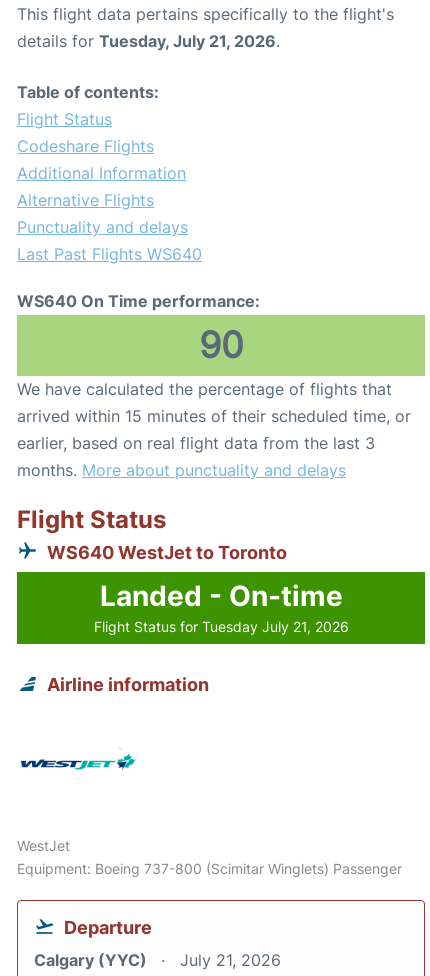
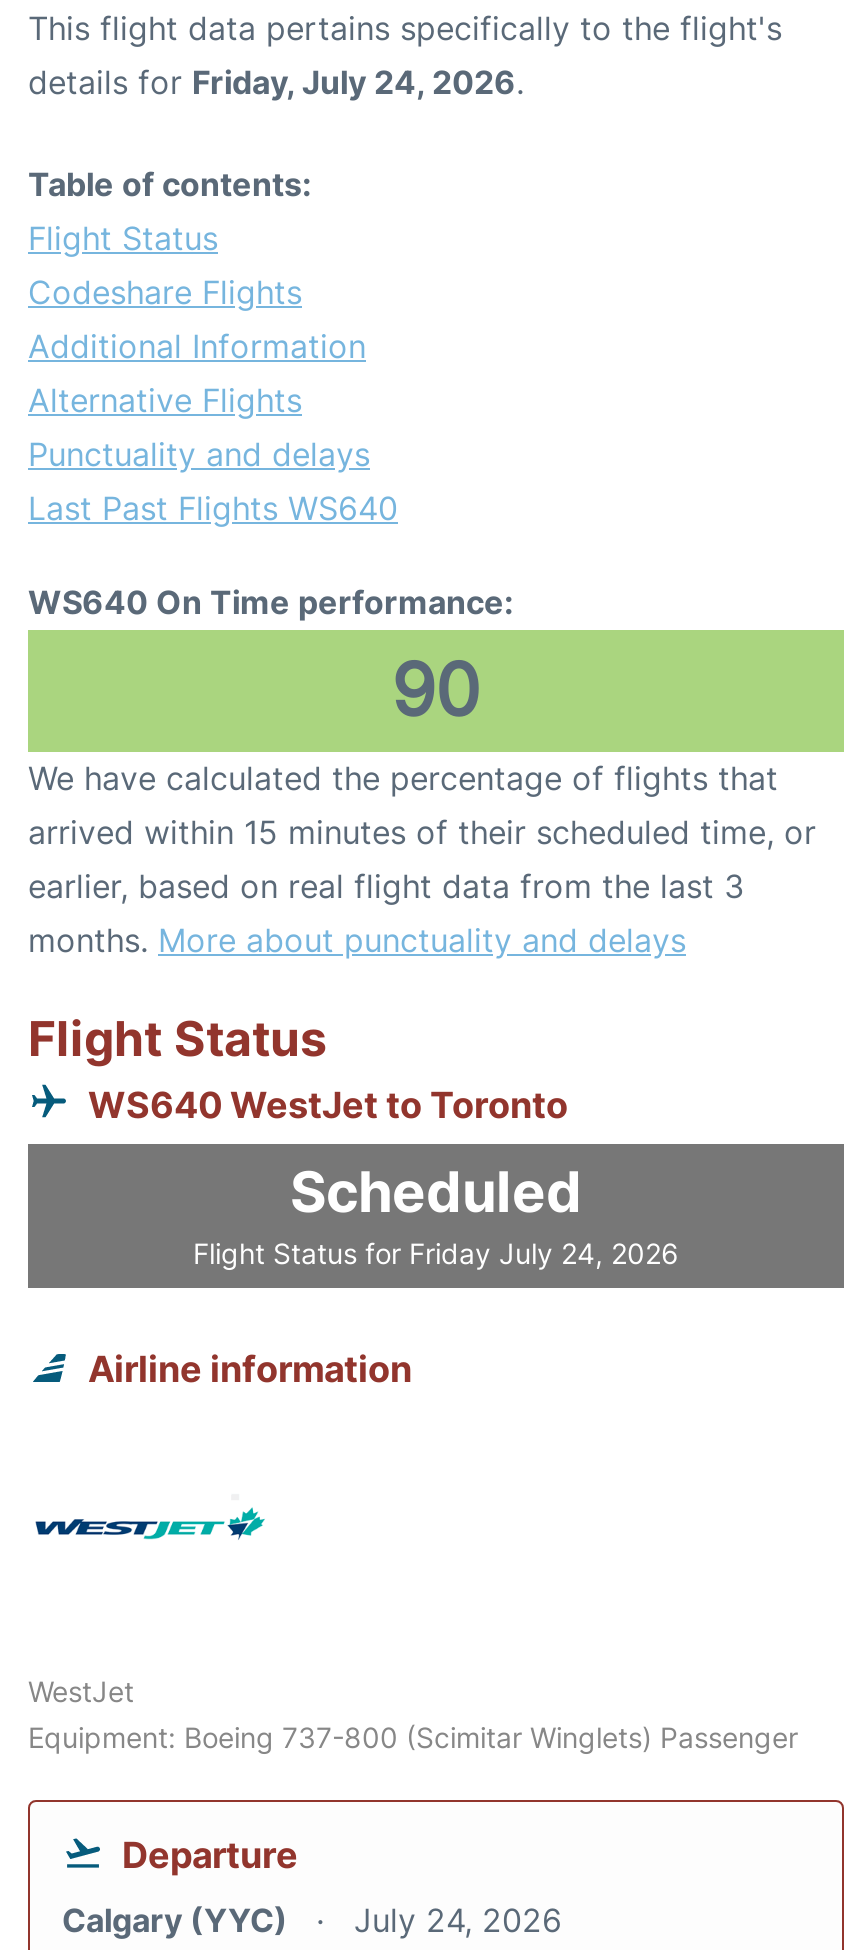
- details for Tuesday, July 21, 2026.
+ details for Friday, July 24, 2026.

- Landed - On-time
- Flight Status for Tuesday July 21, 2026
+ Scheduled
+ Flight Status for Friday July 24, 2026

- Calgary (YYC) July 21, 2026
+ Calgary (YYC) July 24, 2026
